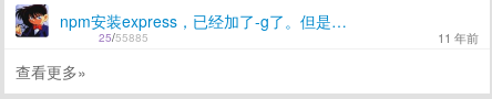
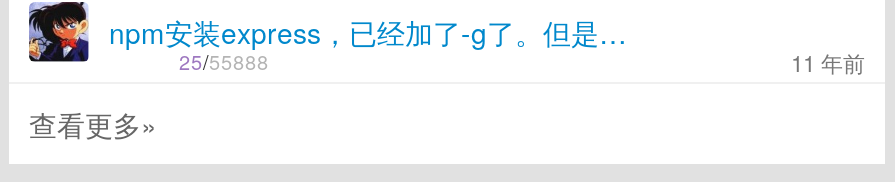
- 25 /55885
+ 25 /55888
